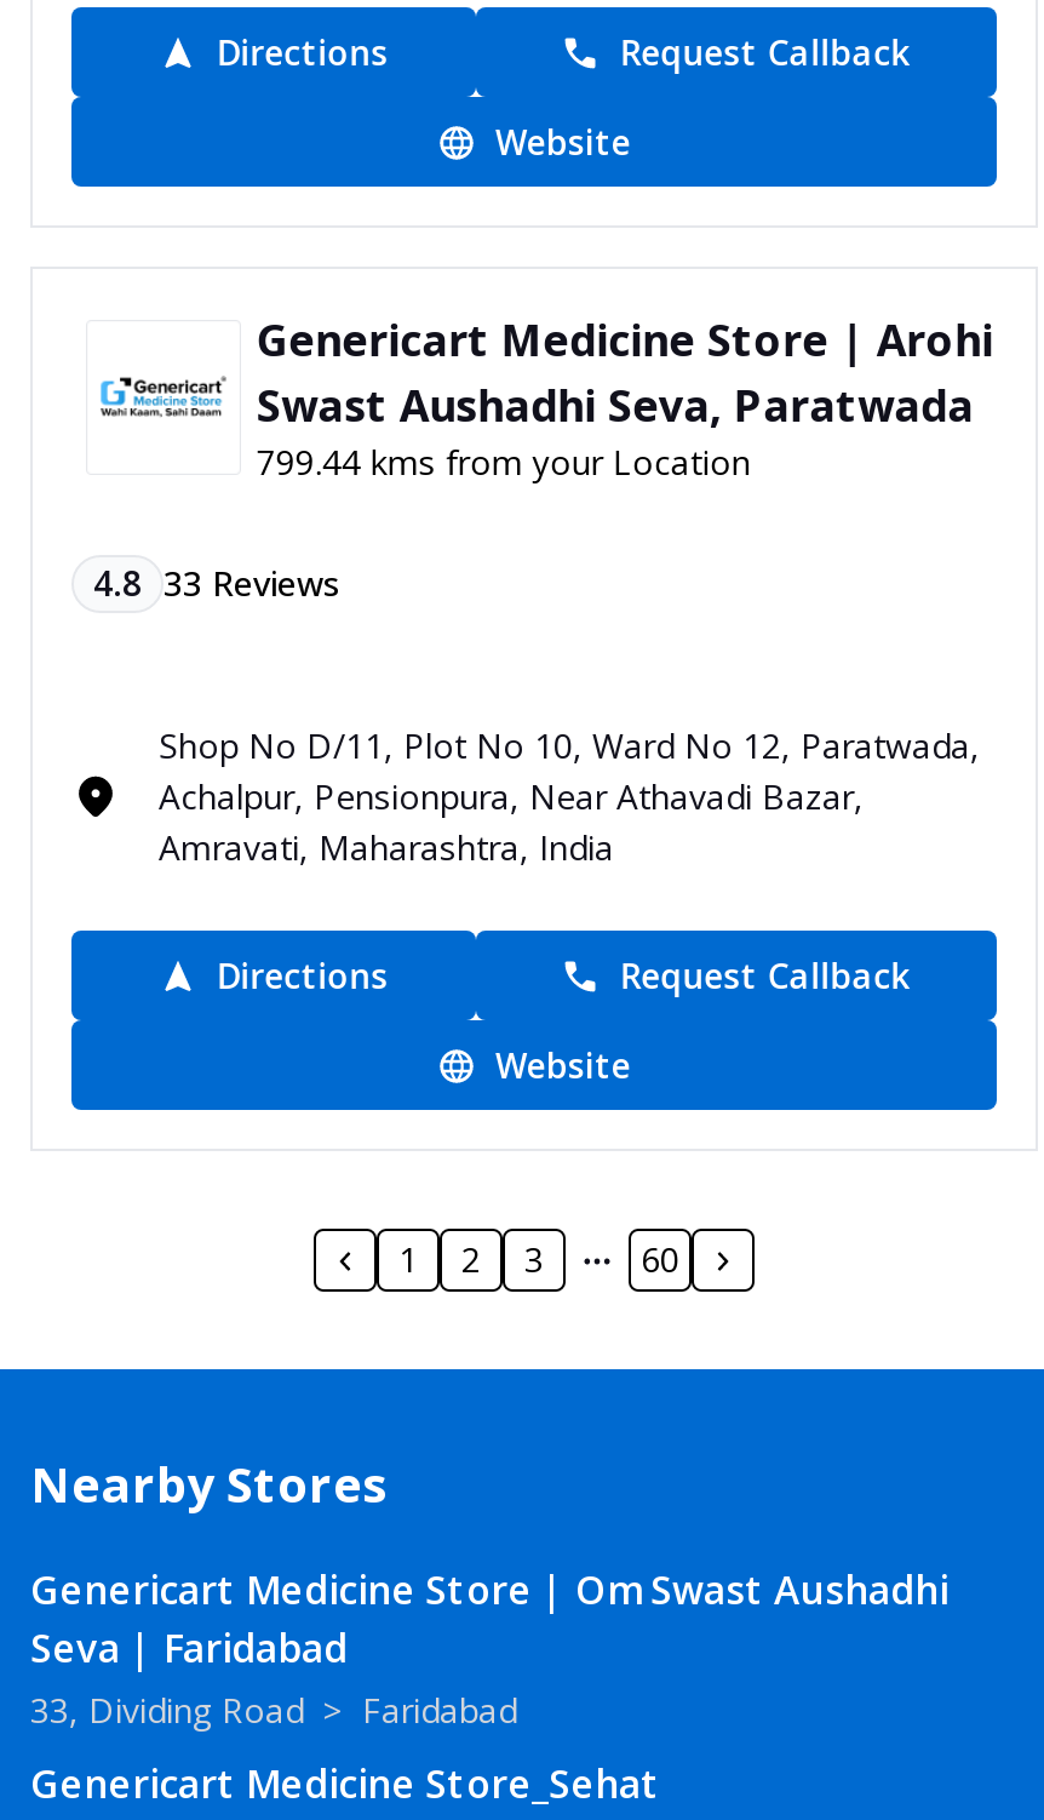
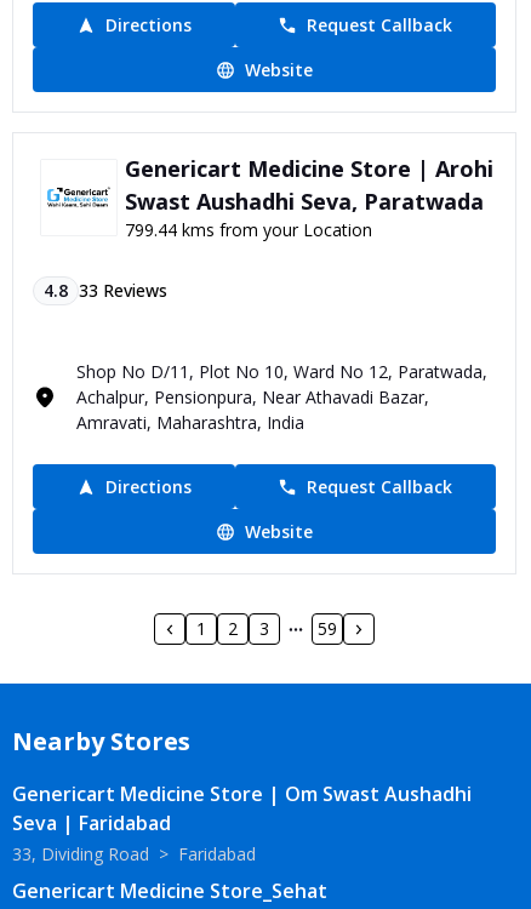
- 60
+ 59
